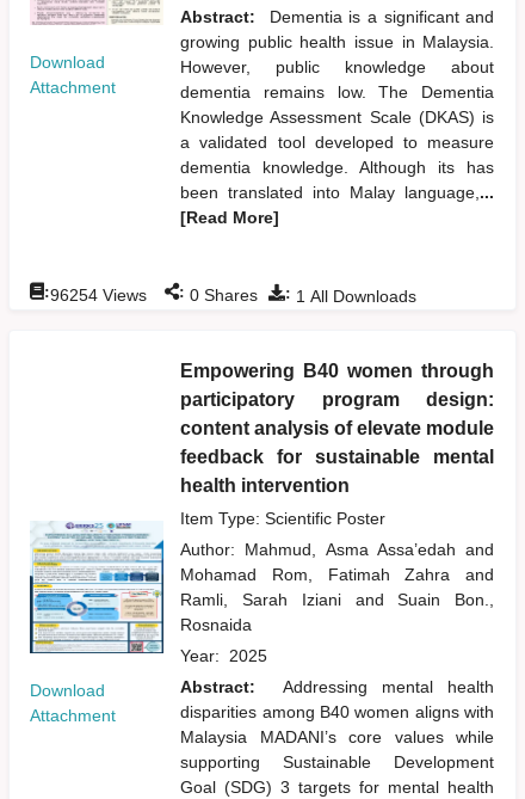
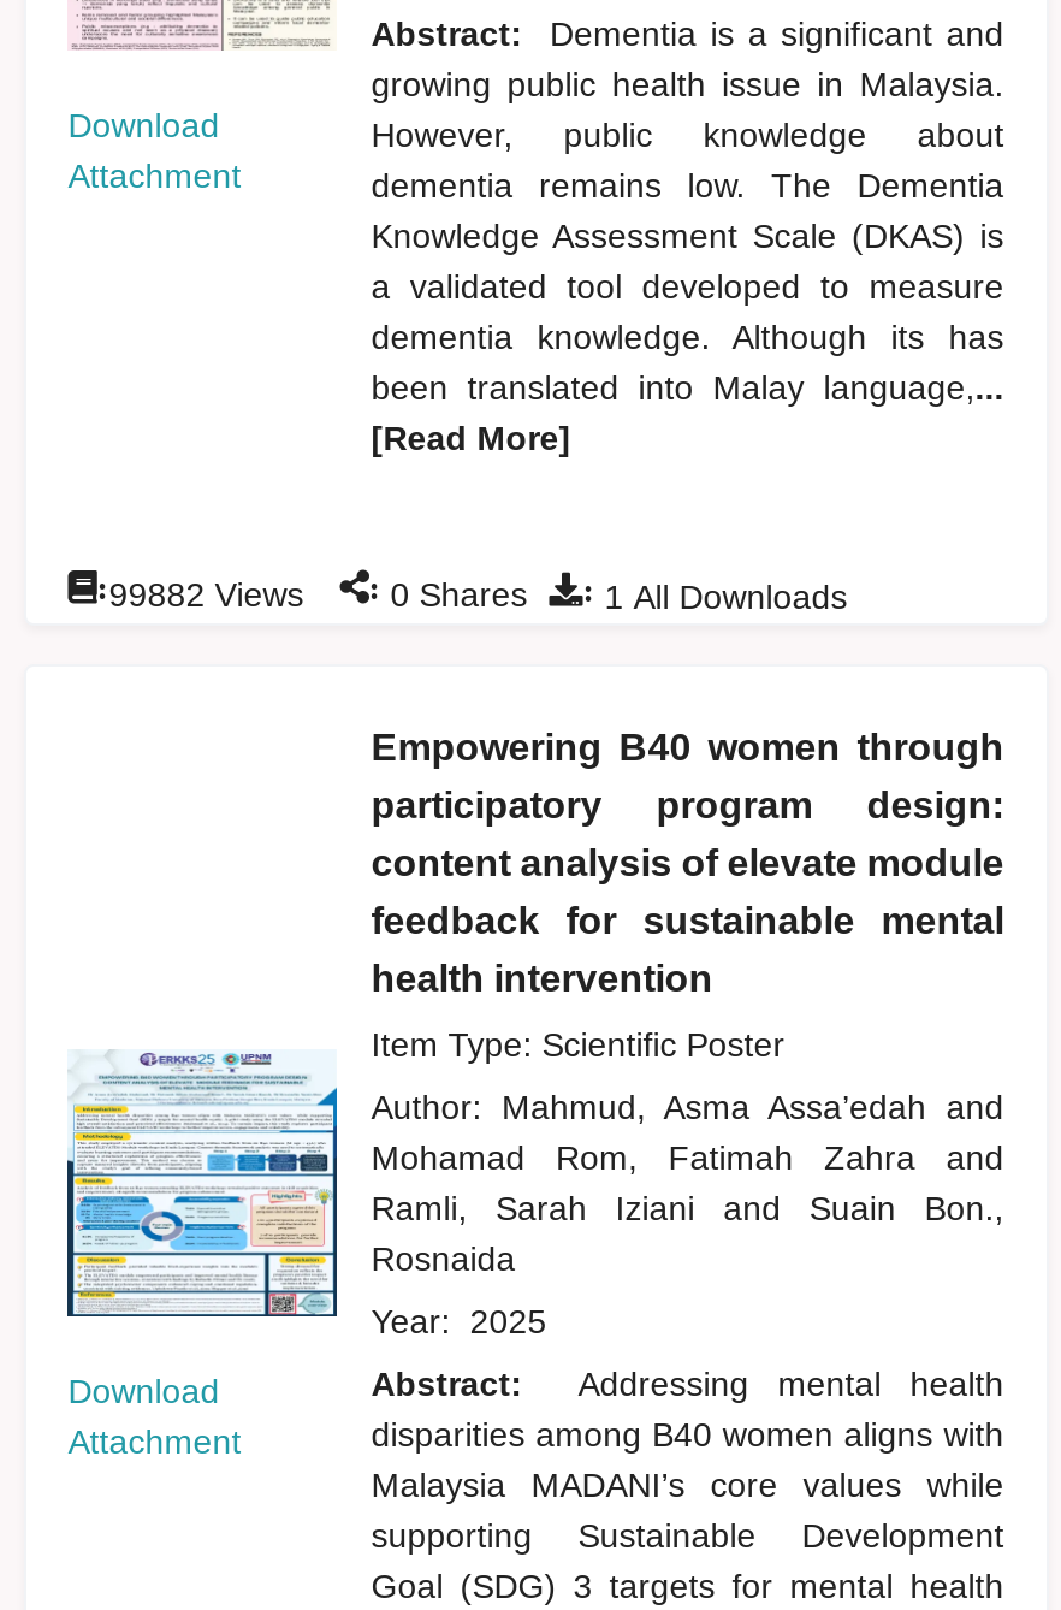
- :96254 Views : 0 Shares : 1 All Downloads
+ :99882 Views : 0 Shares : 1 All Downloads
